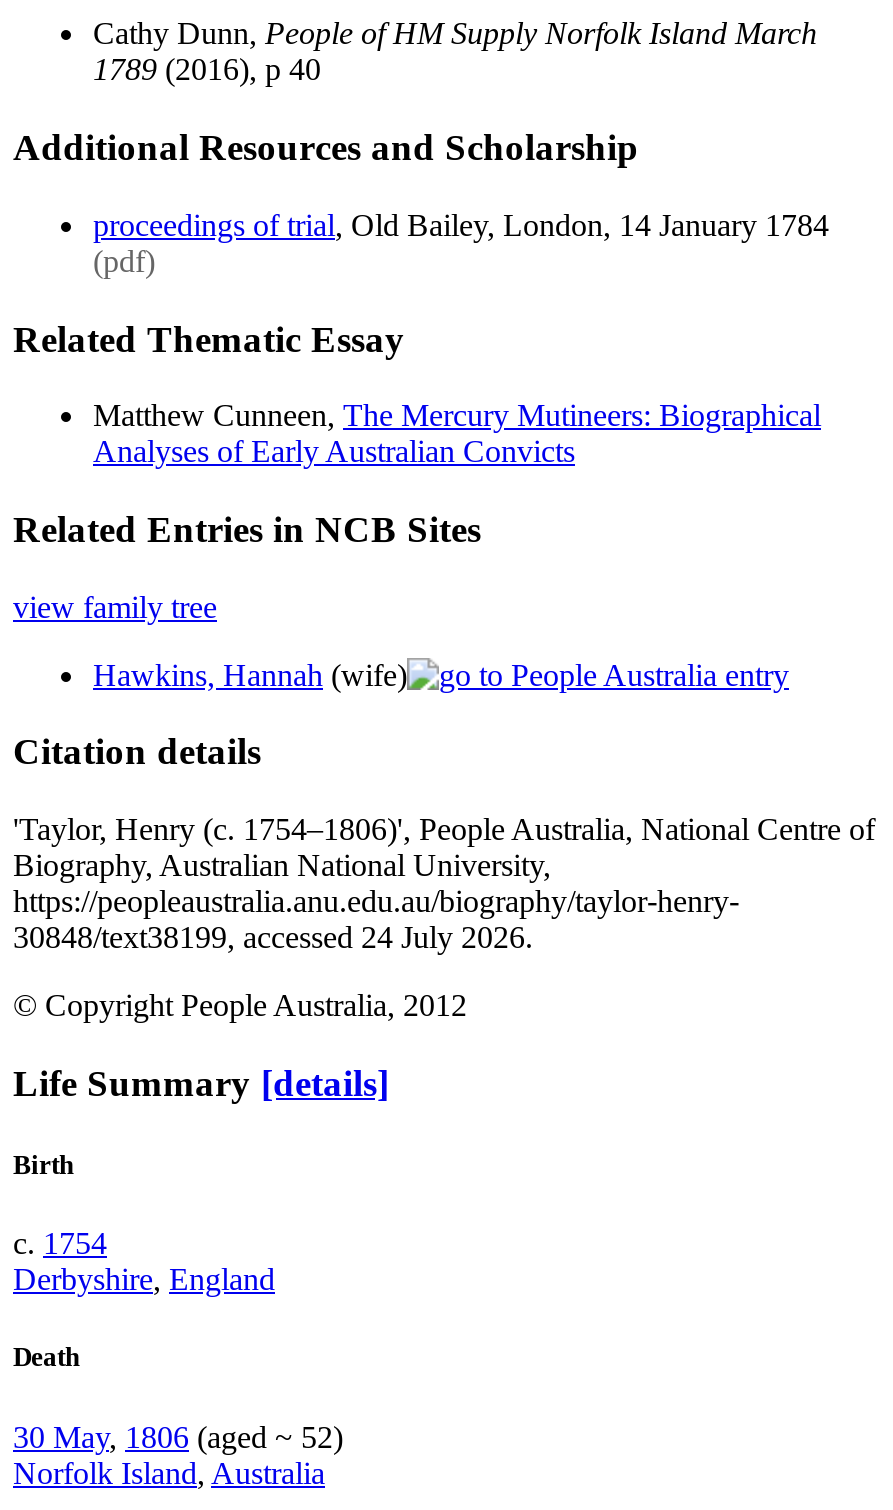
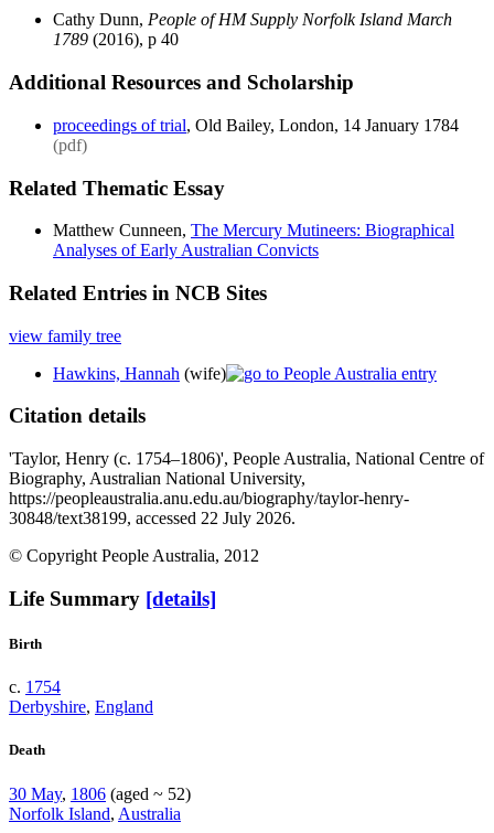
- 30848/text38199, accessed 24 July 2026.
+ 30848/text38199, accessed 22 July 2026.
